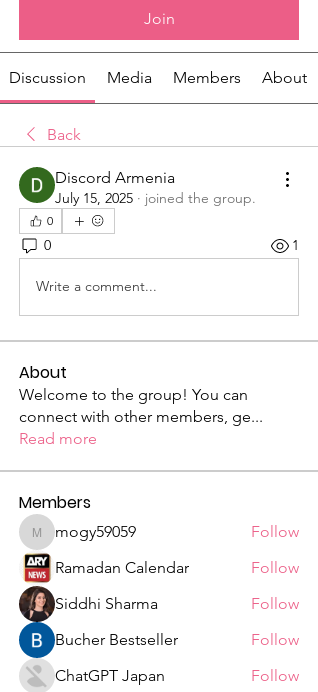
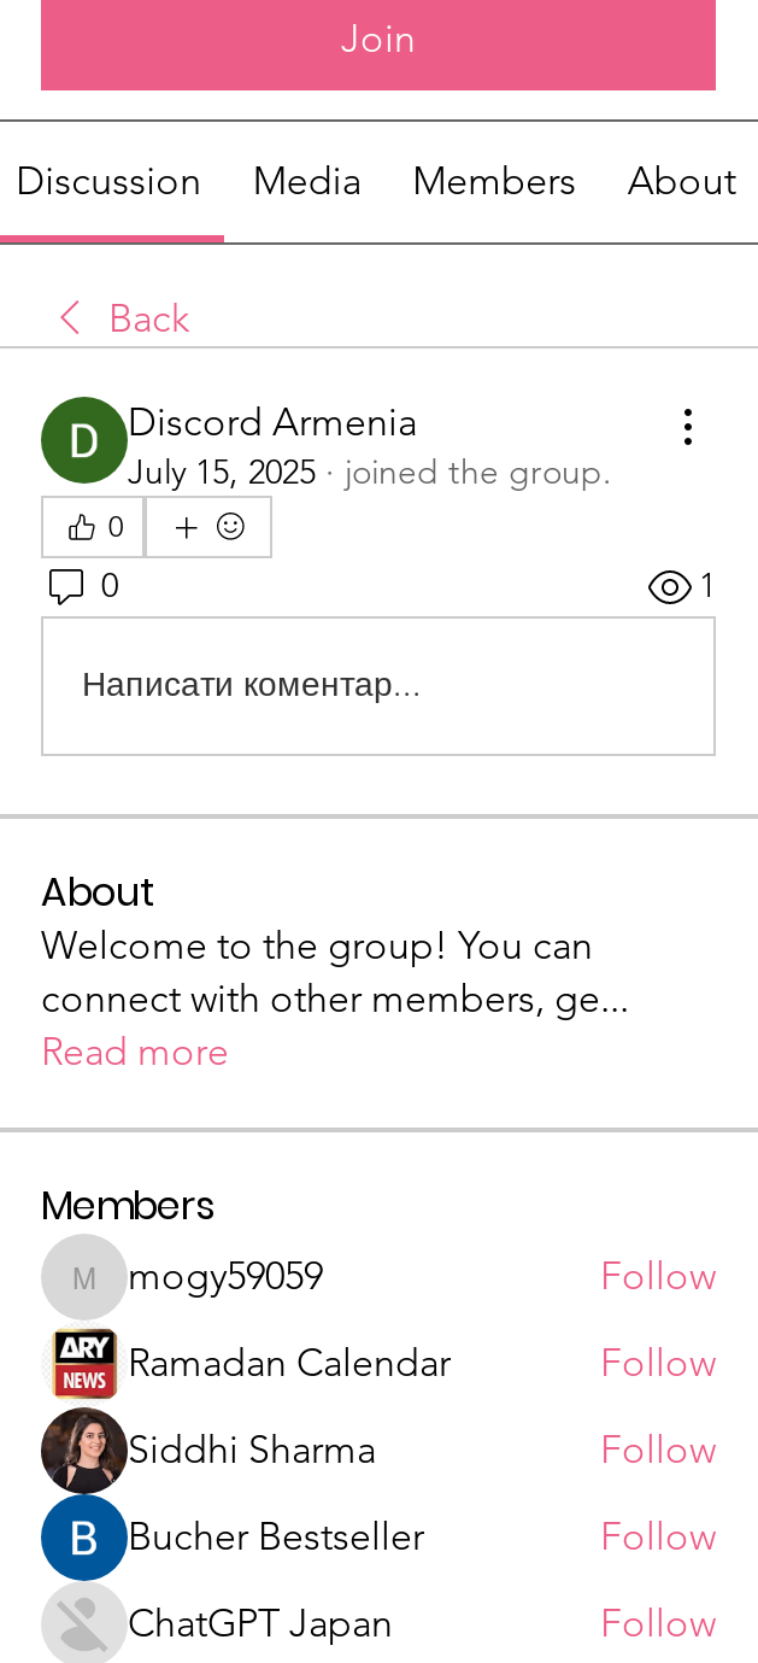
- Write a comment...
+ Написати коментар...
